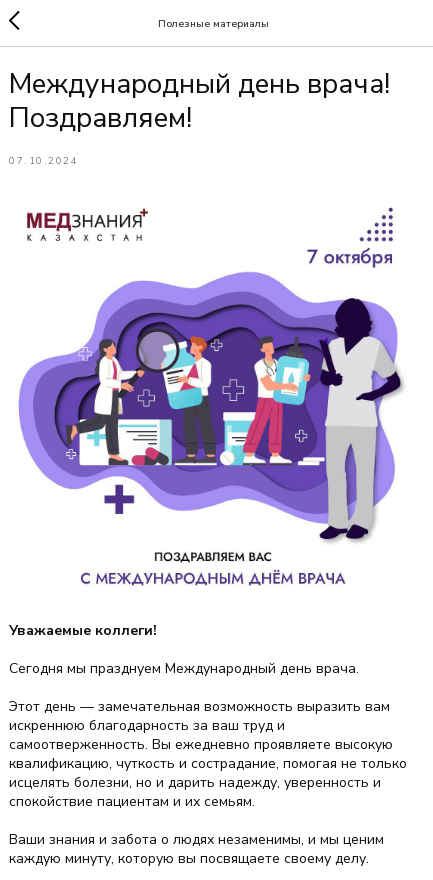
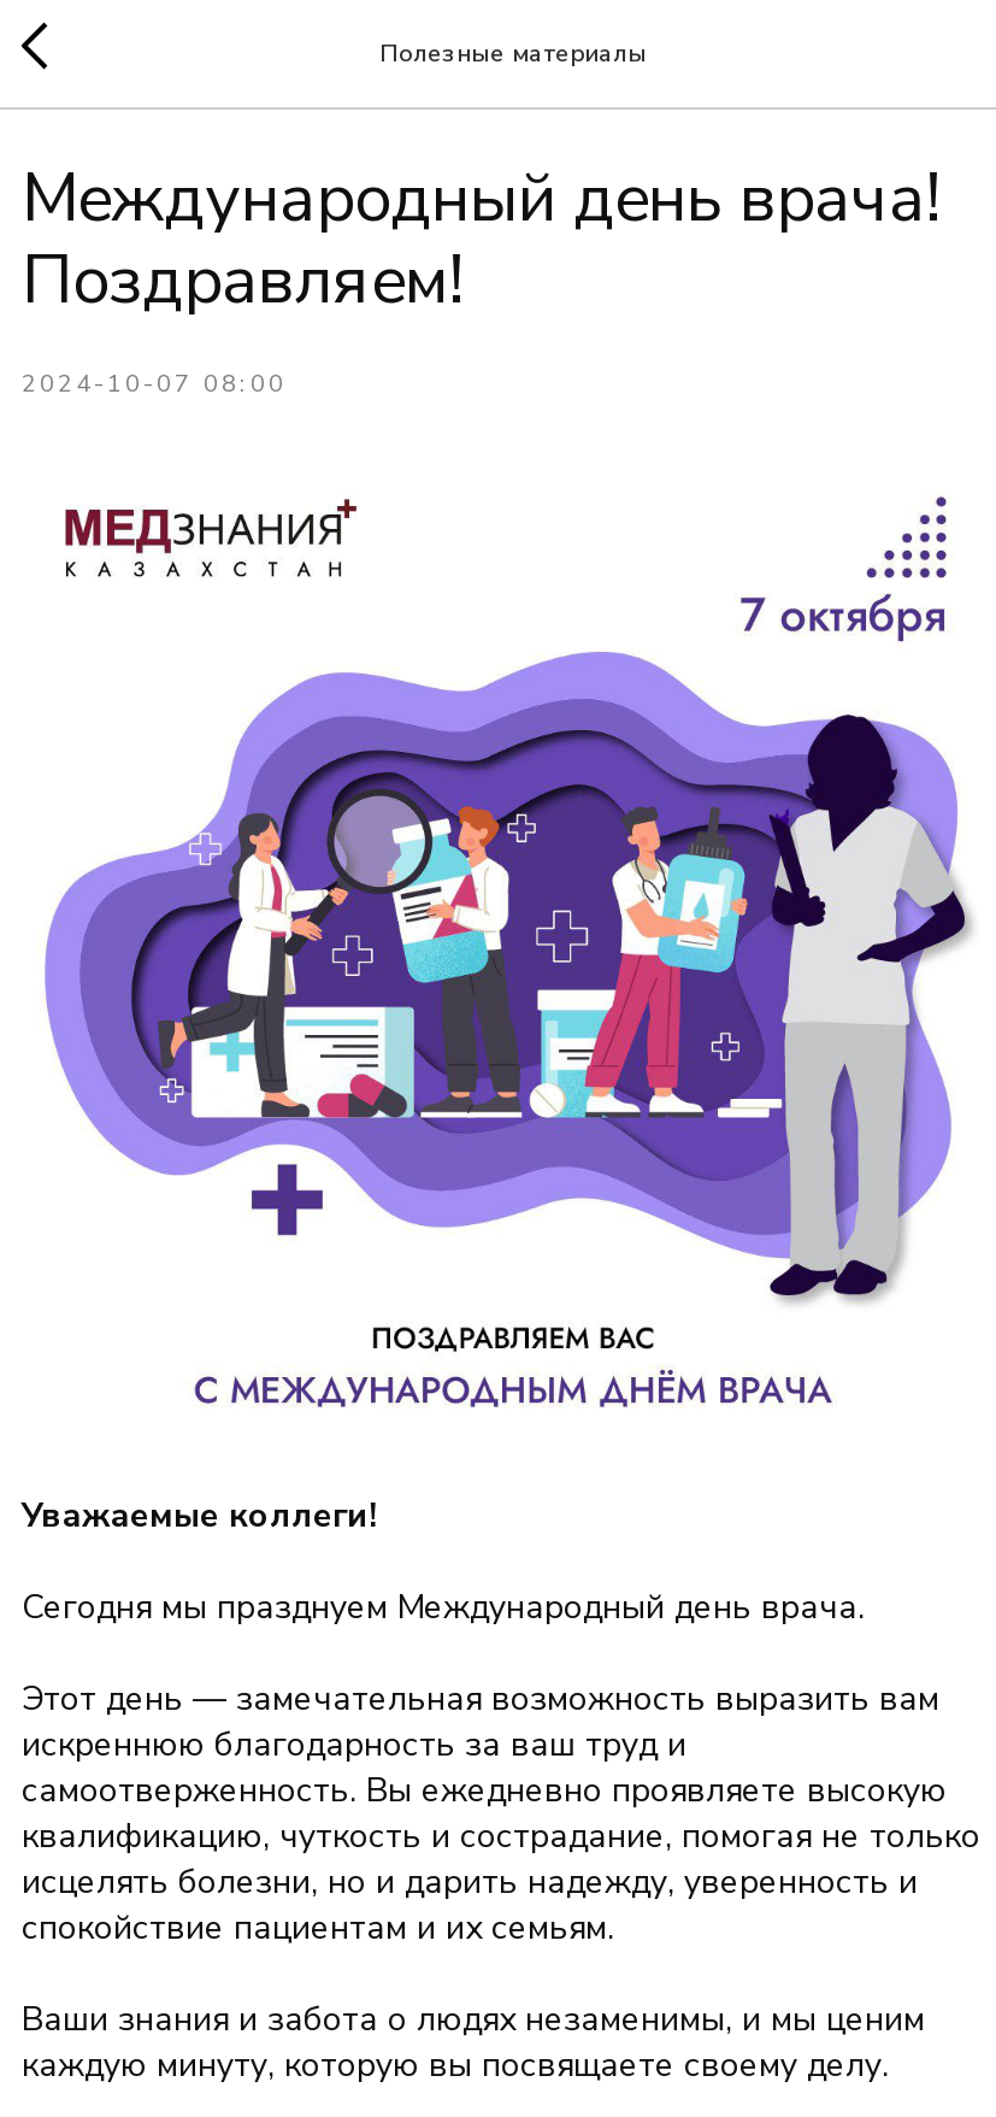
- 07.10.2024
+ 2024-10-07 08:00
